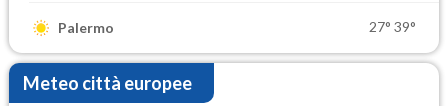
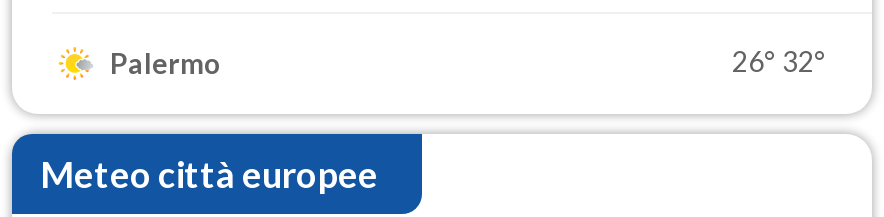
- 27° 39°
+ 26° 32°
